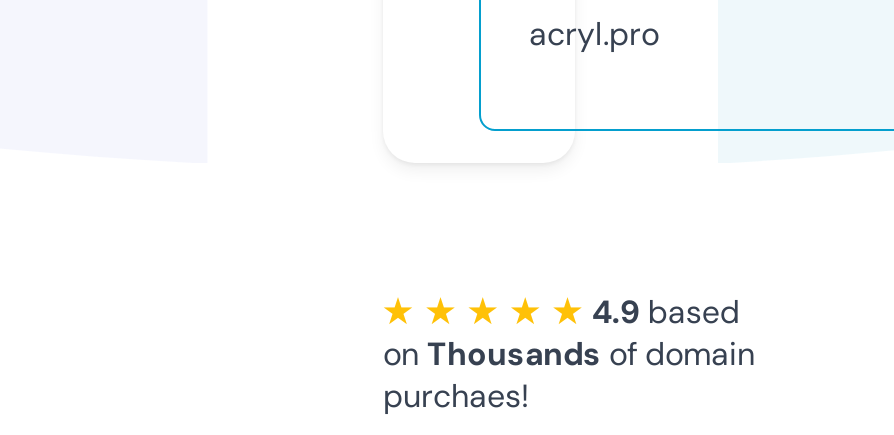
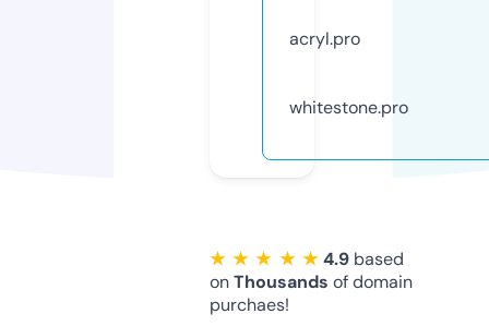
+ whitestone.pro
